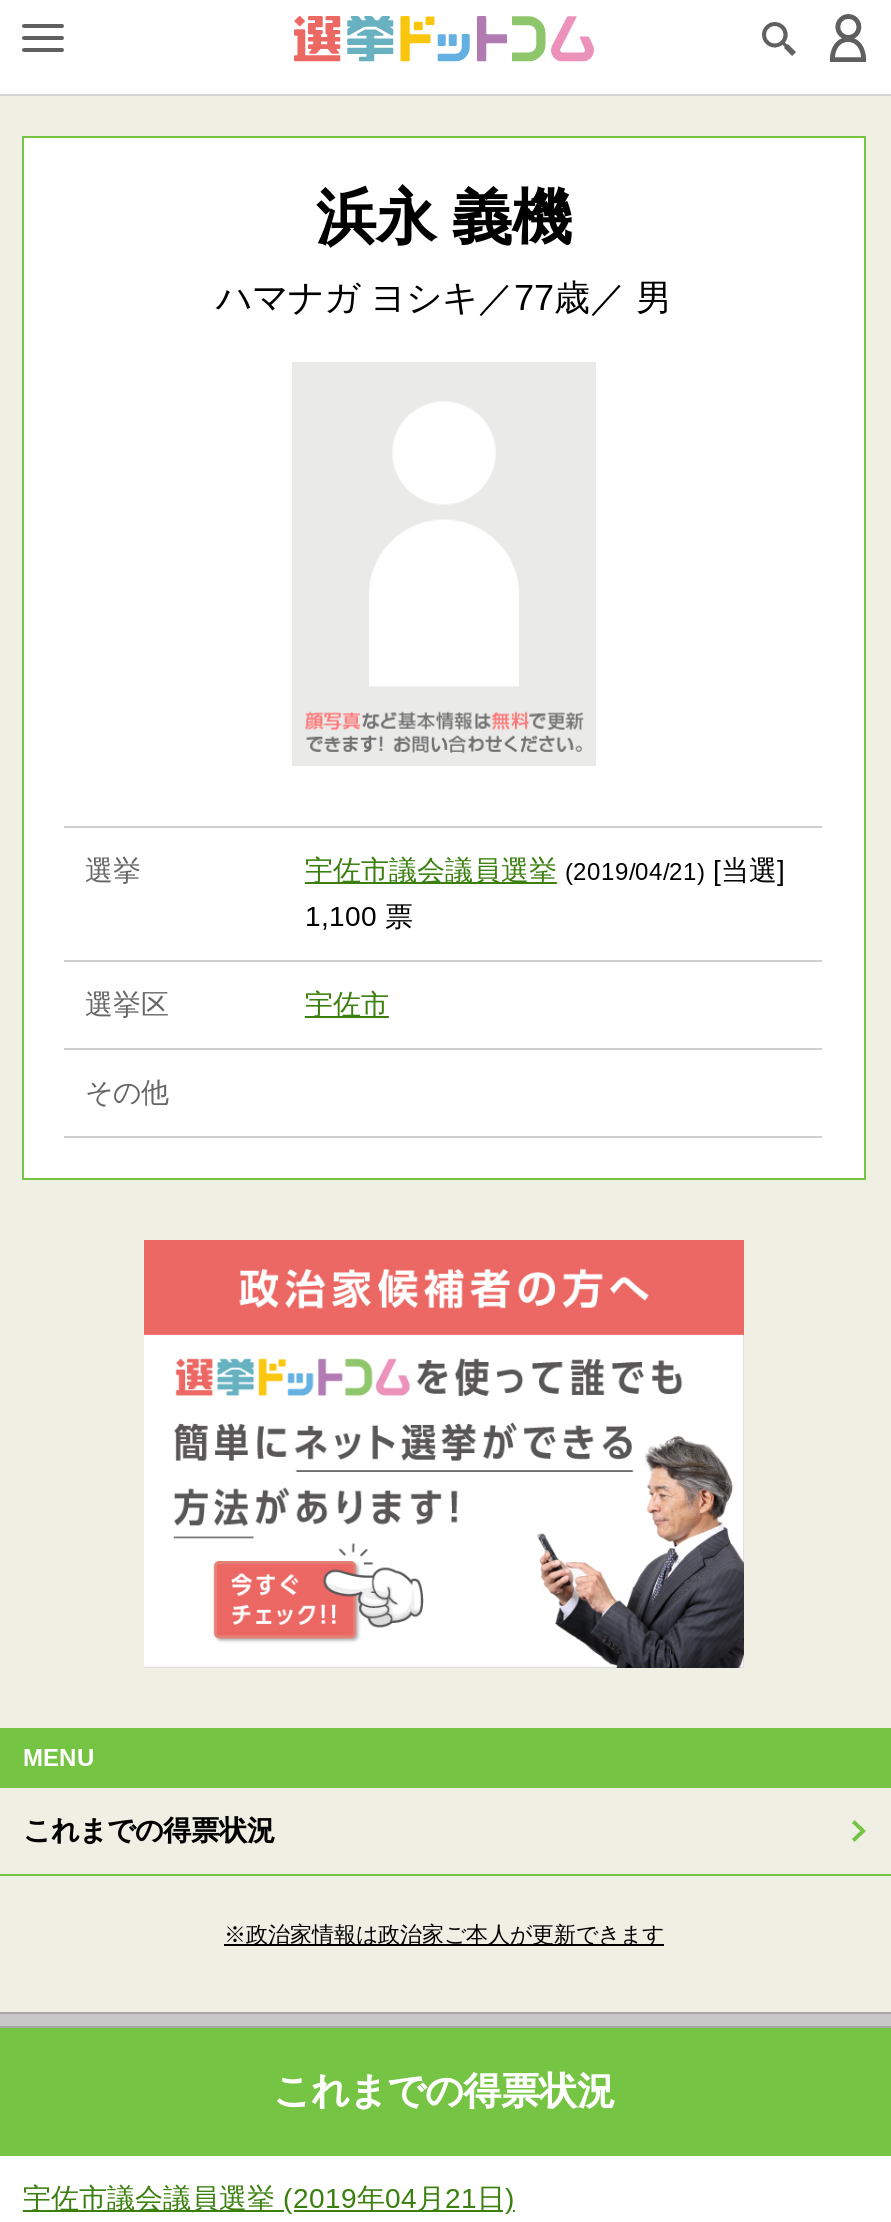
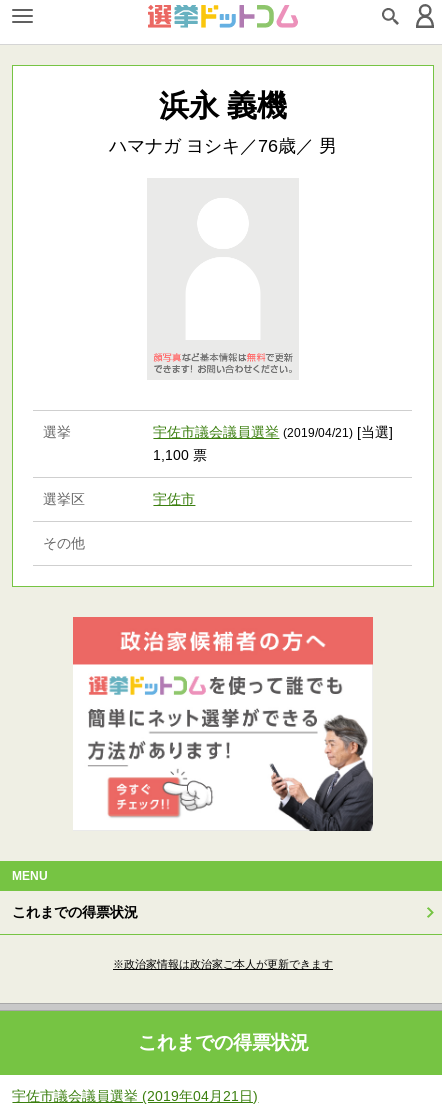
- ハマナガ ヨシキ／77歳／ 男
+ ハマナガ ヨシキ／76歳／ 男
